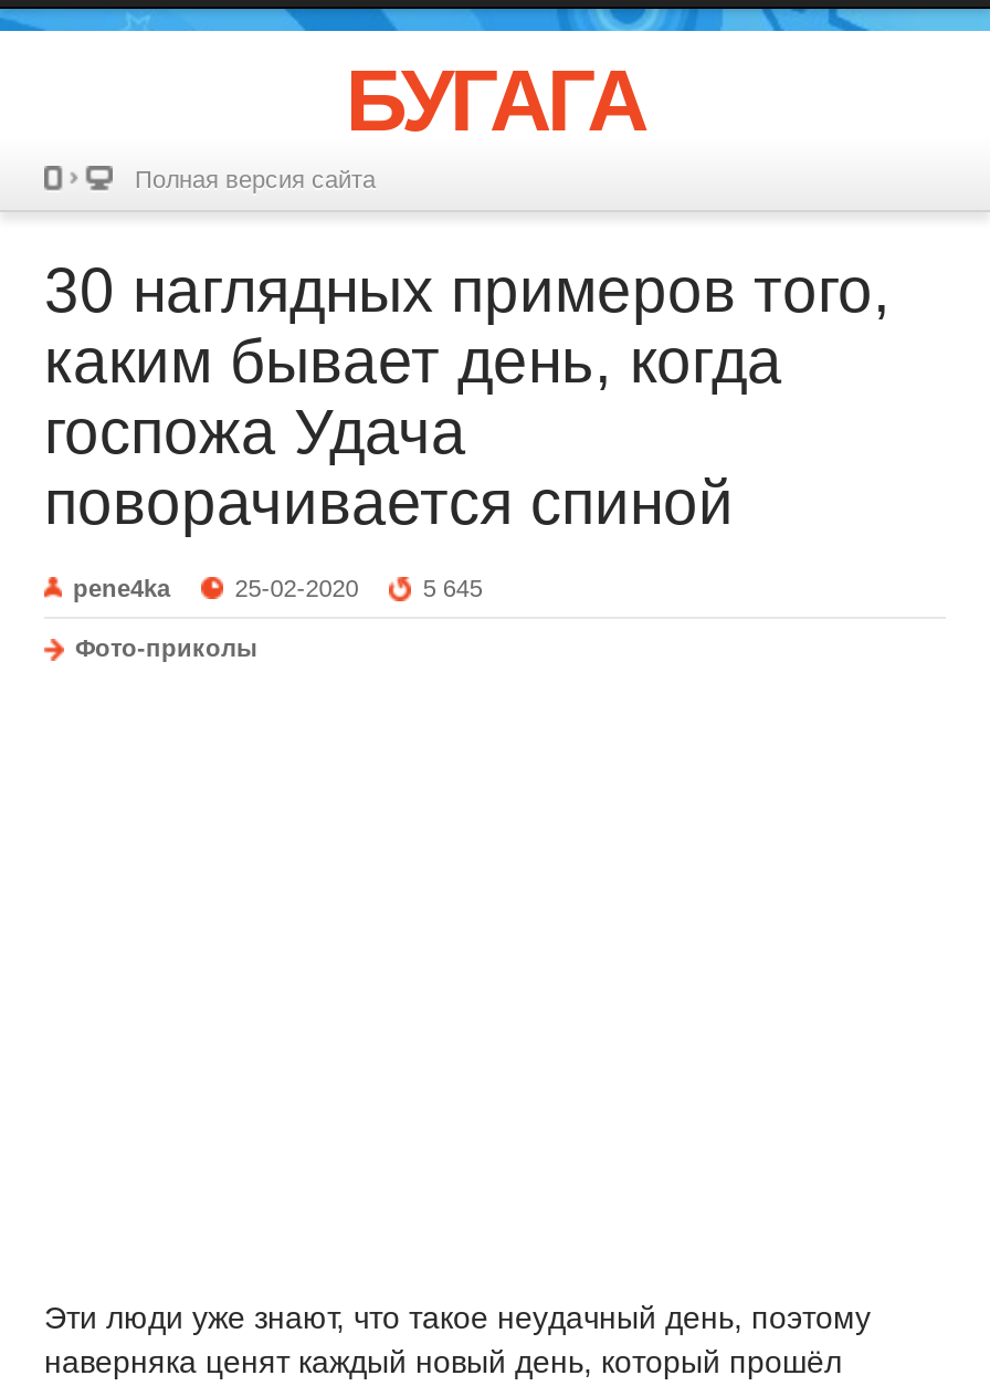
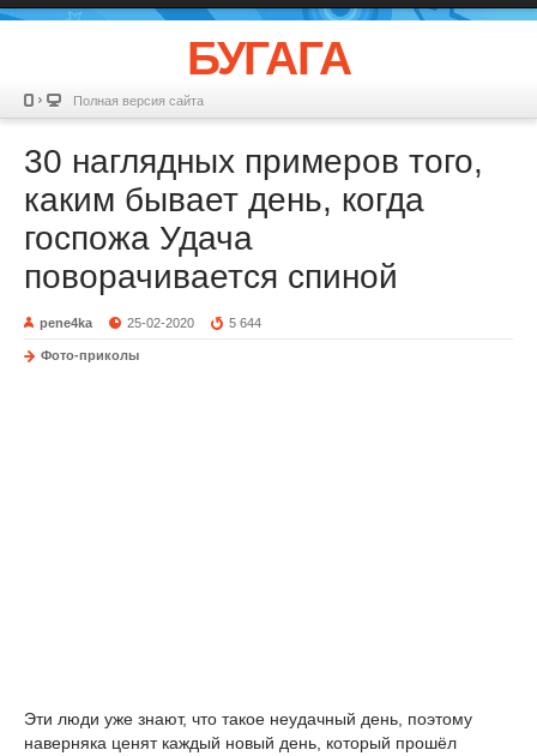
- 5 645
+ 5 644
